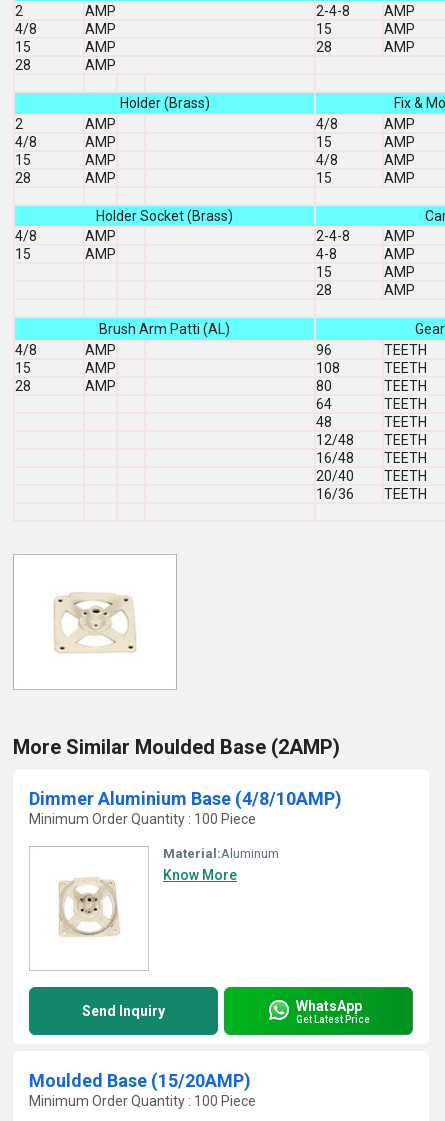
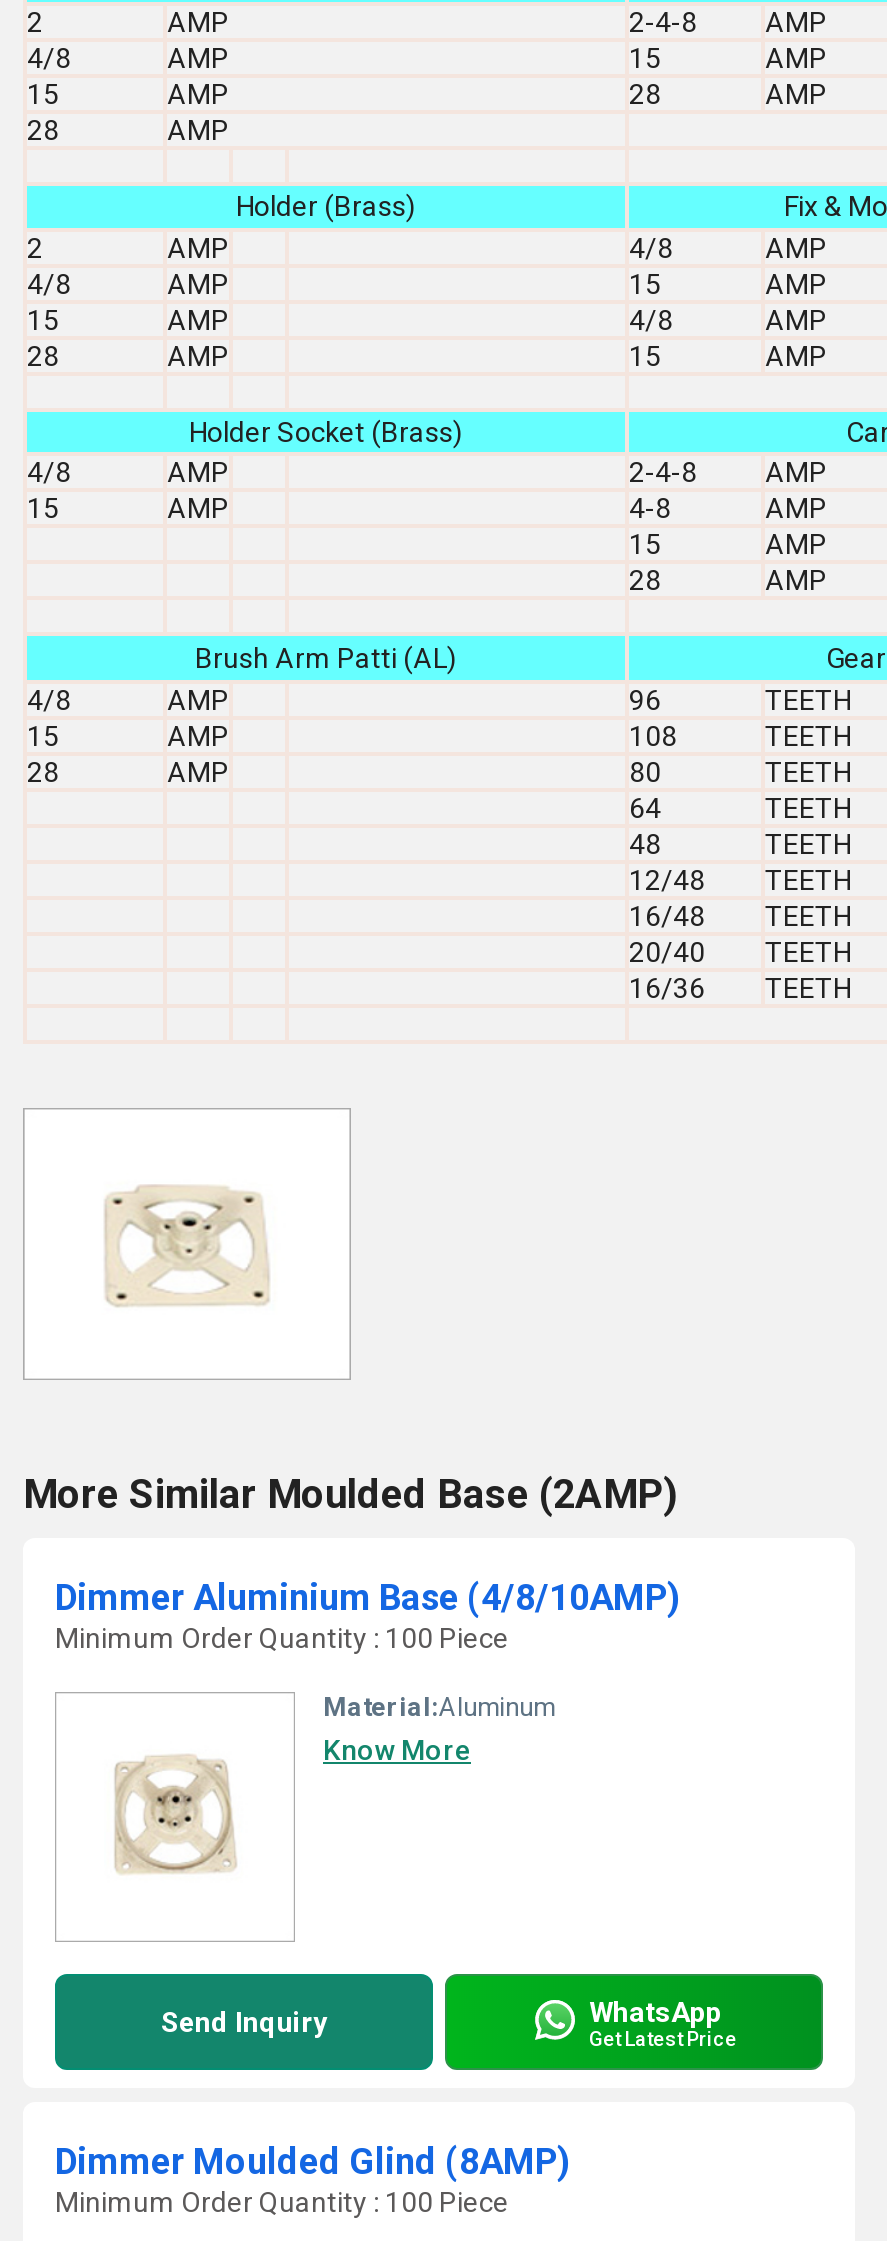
- Moulded Base (15/20AMP)
+ Dimmer Moulded Glind (8AMP)
